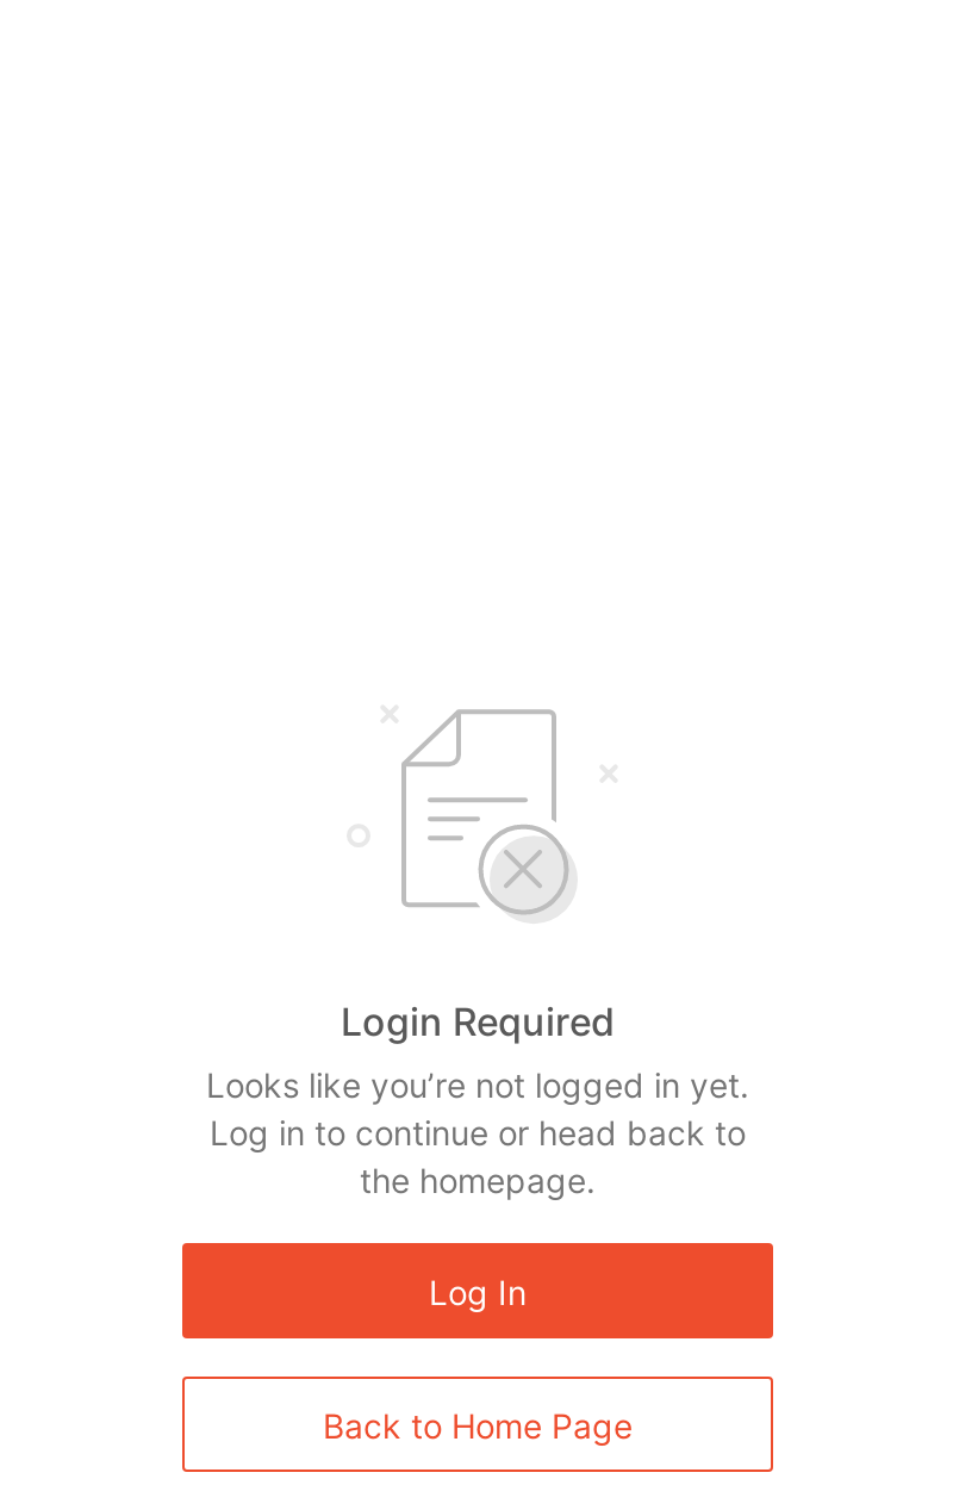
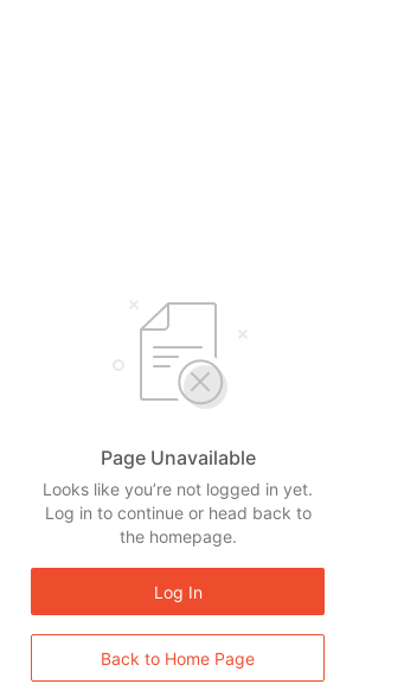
- Login Required
+ Page Unavailable
